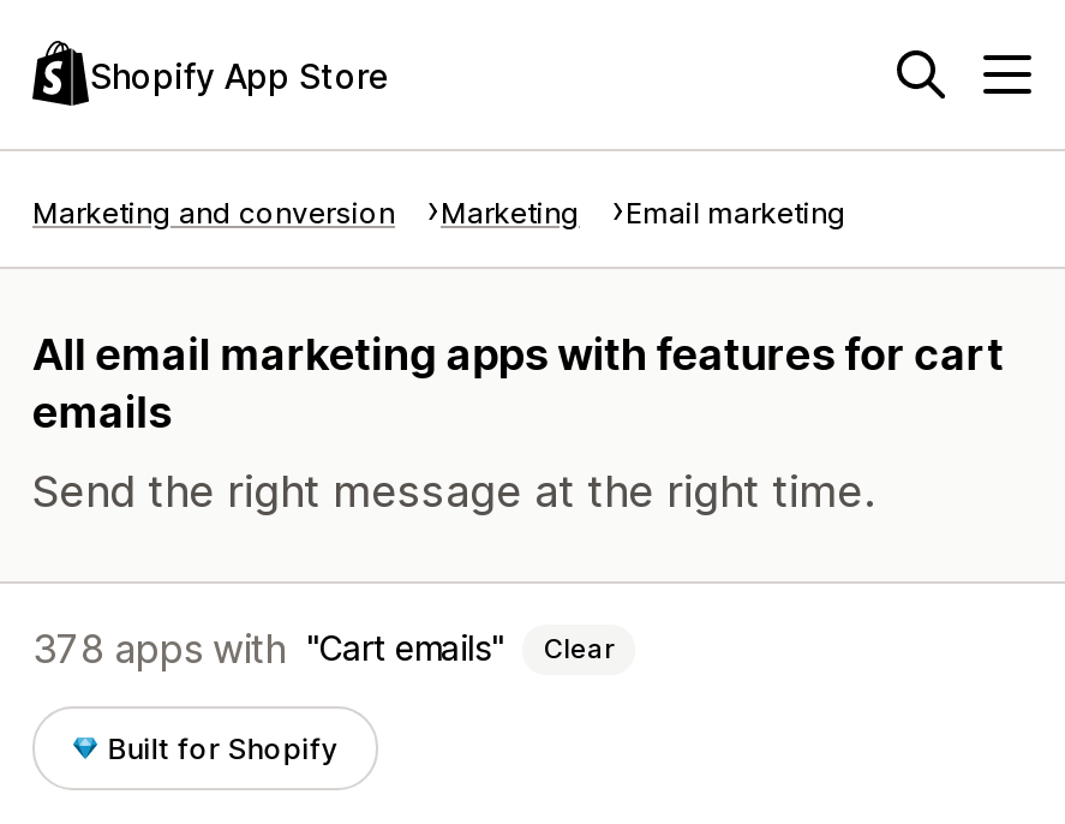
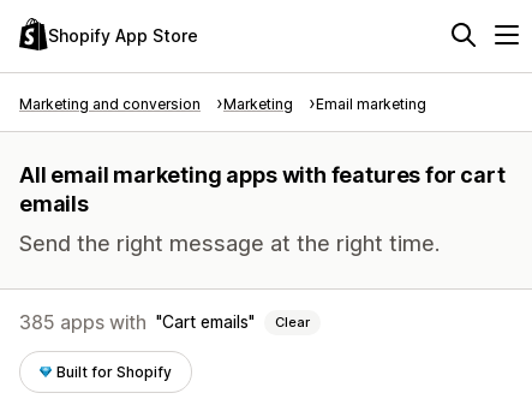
- 378 apps with Cart emails Clear
+ 385 apps with Cart emails Clear
